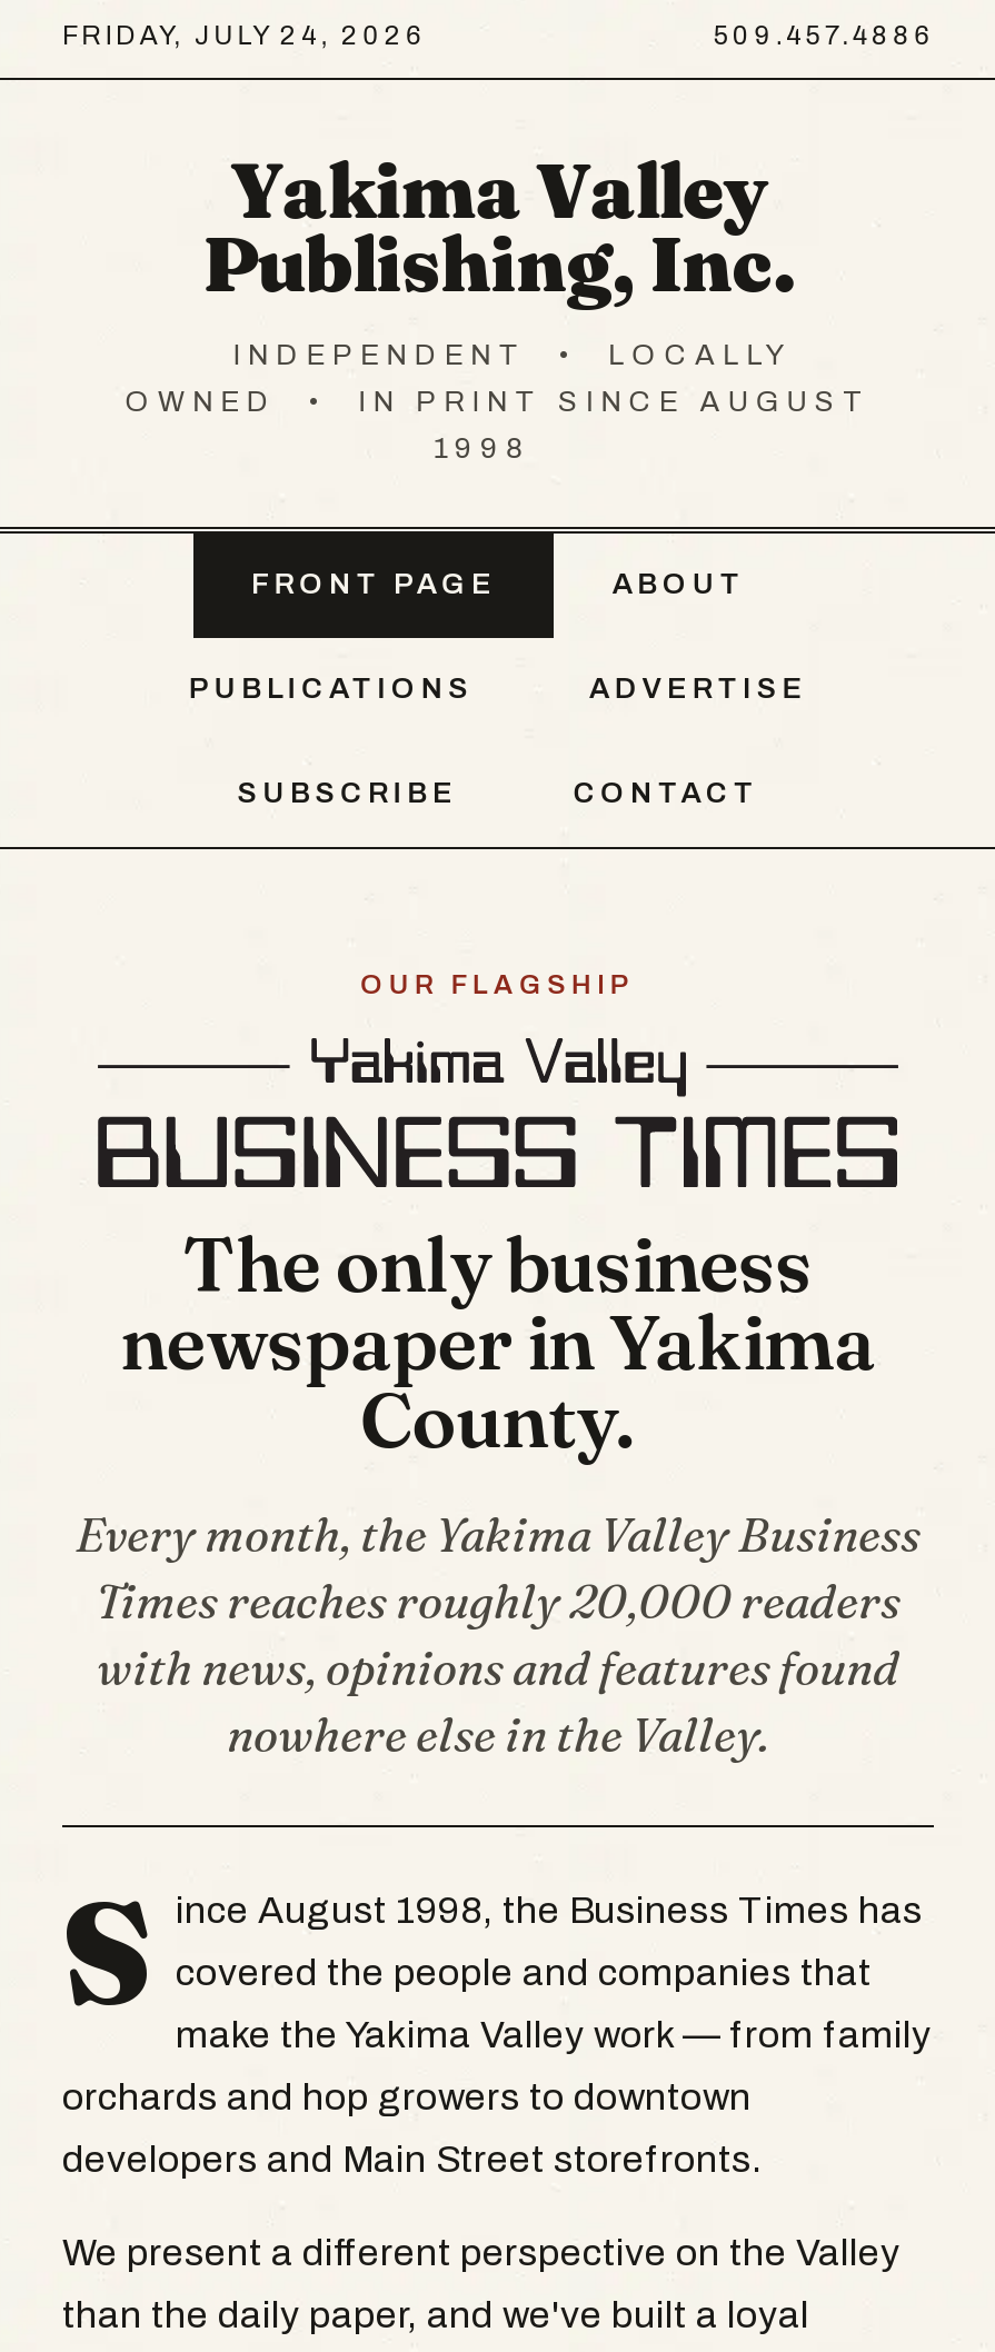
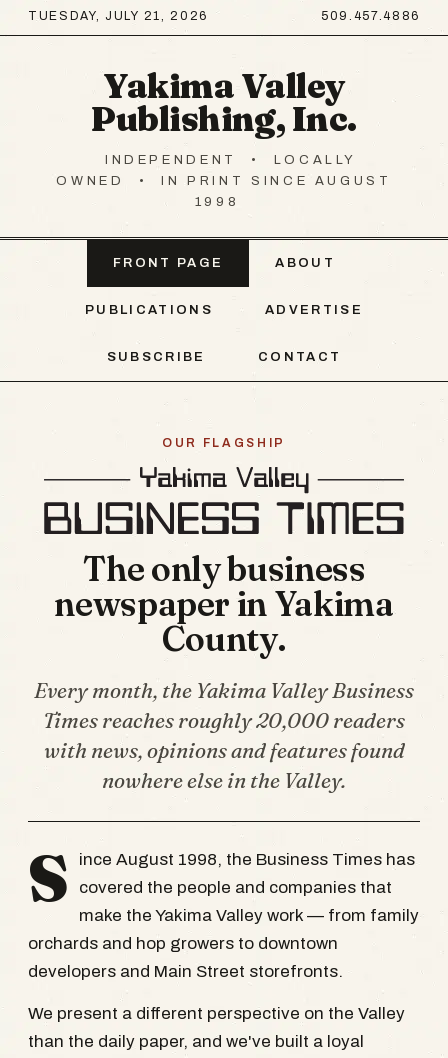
- FRIDAY, JULY 24, 2026
+ TUESDAY, JULY 21, 2026
